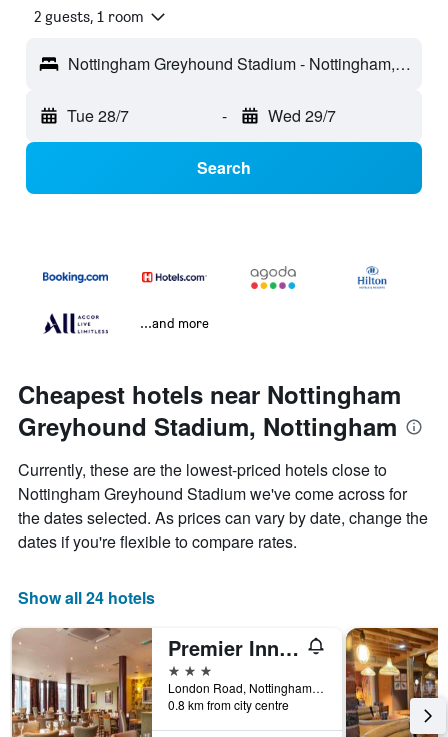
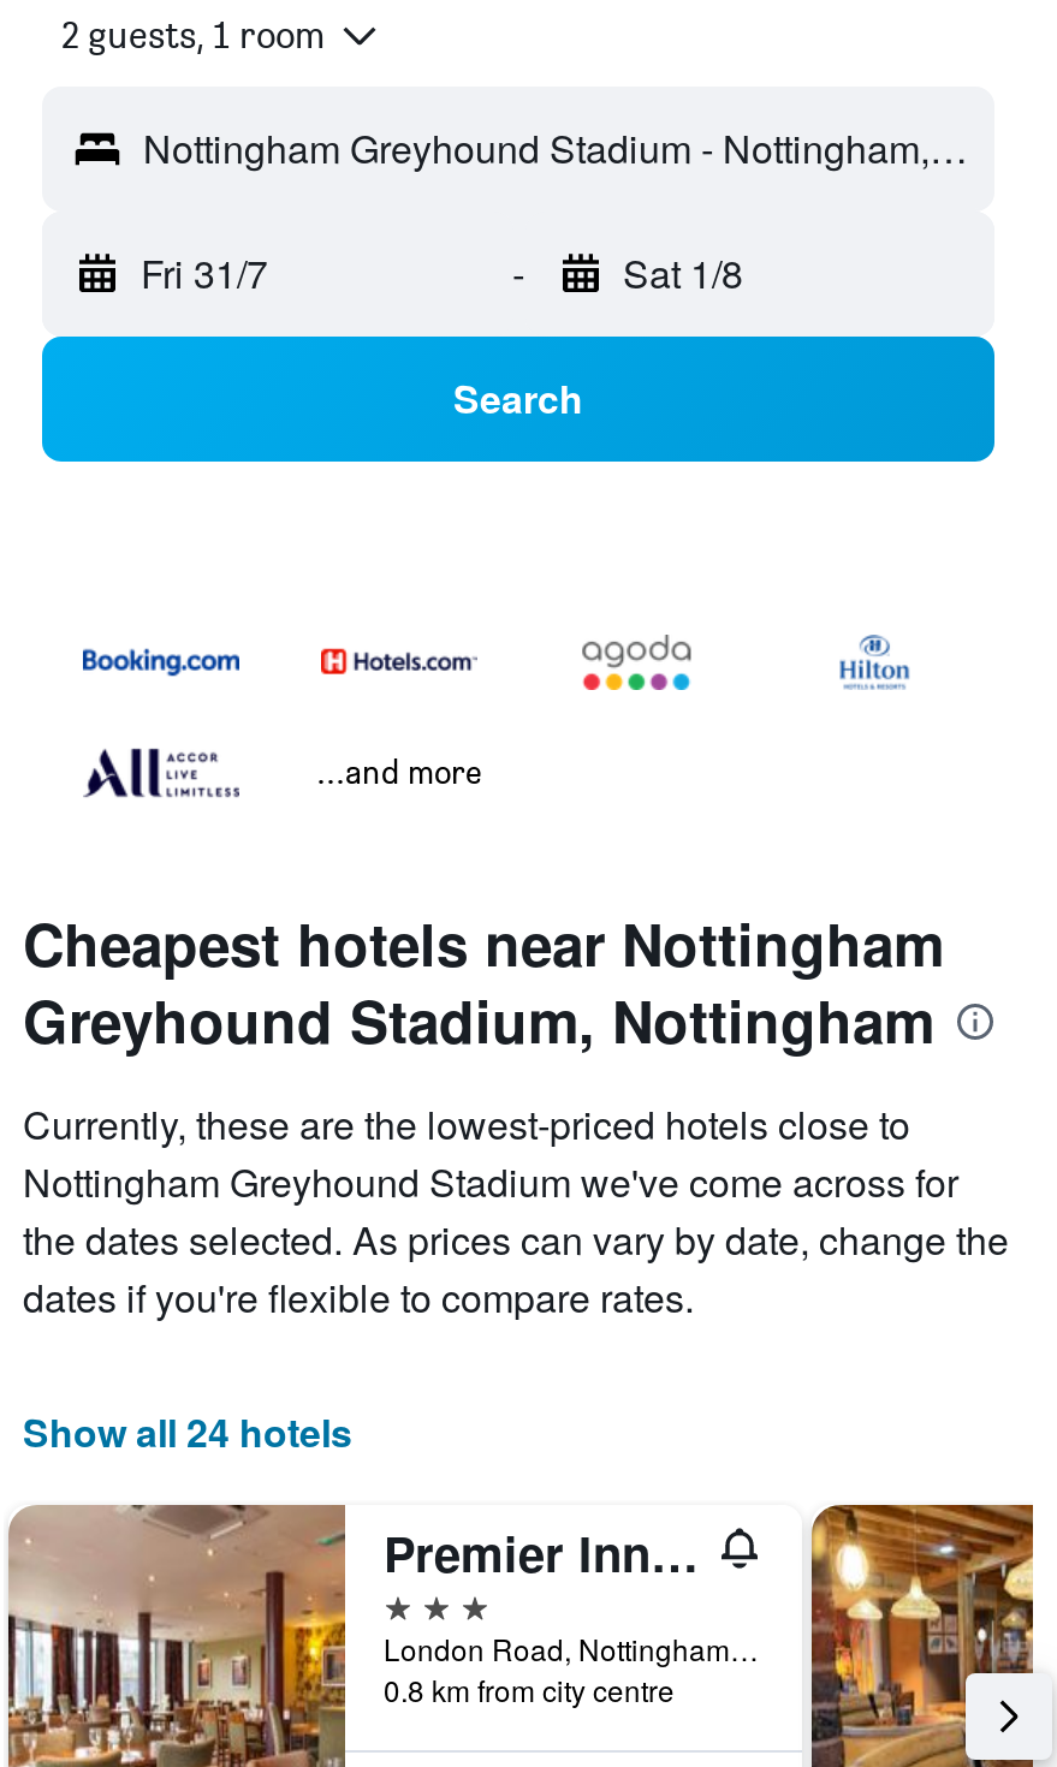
- Tue 28/7
+ Fri 31/7

- Wed 29/7
+ Sat 1/8
